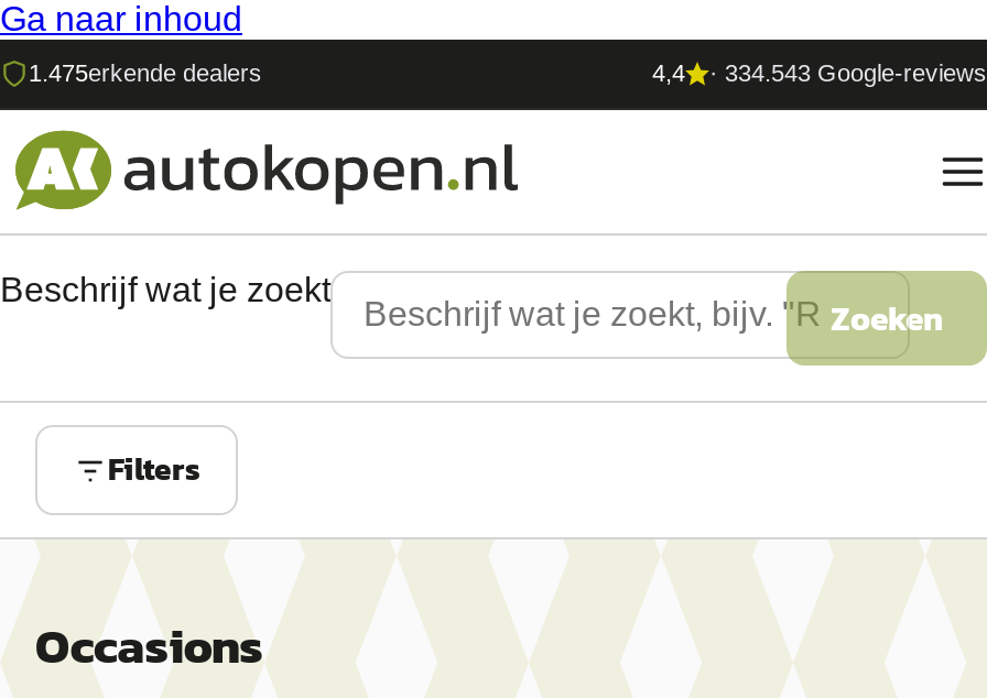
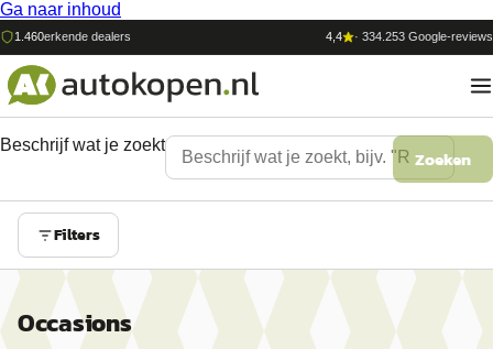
- 1.475erkende dealers
+ 1.460erkende dealers

- · 334.543 Google-reviews
+ · 334.253 Google-reviews
